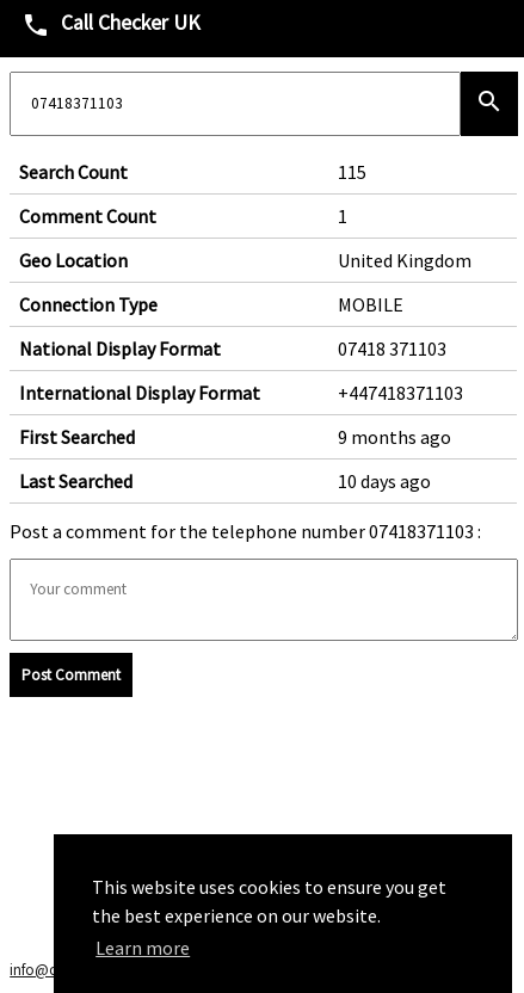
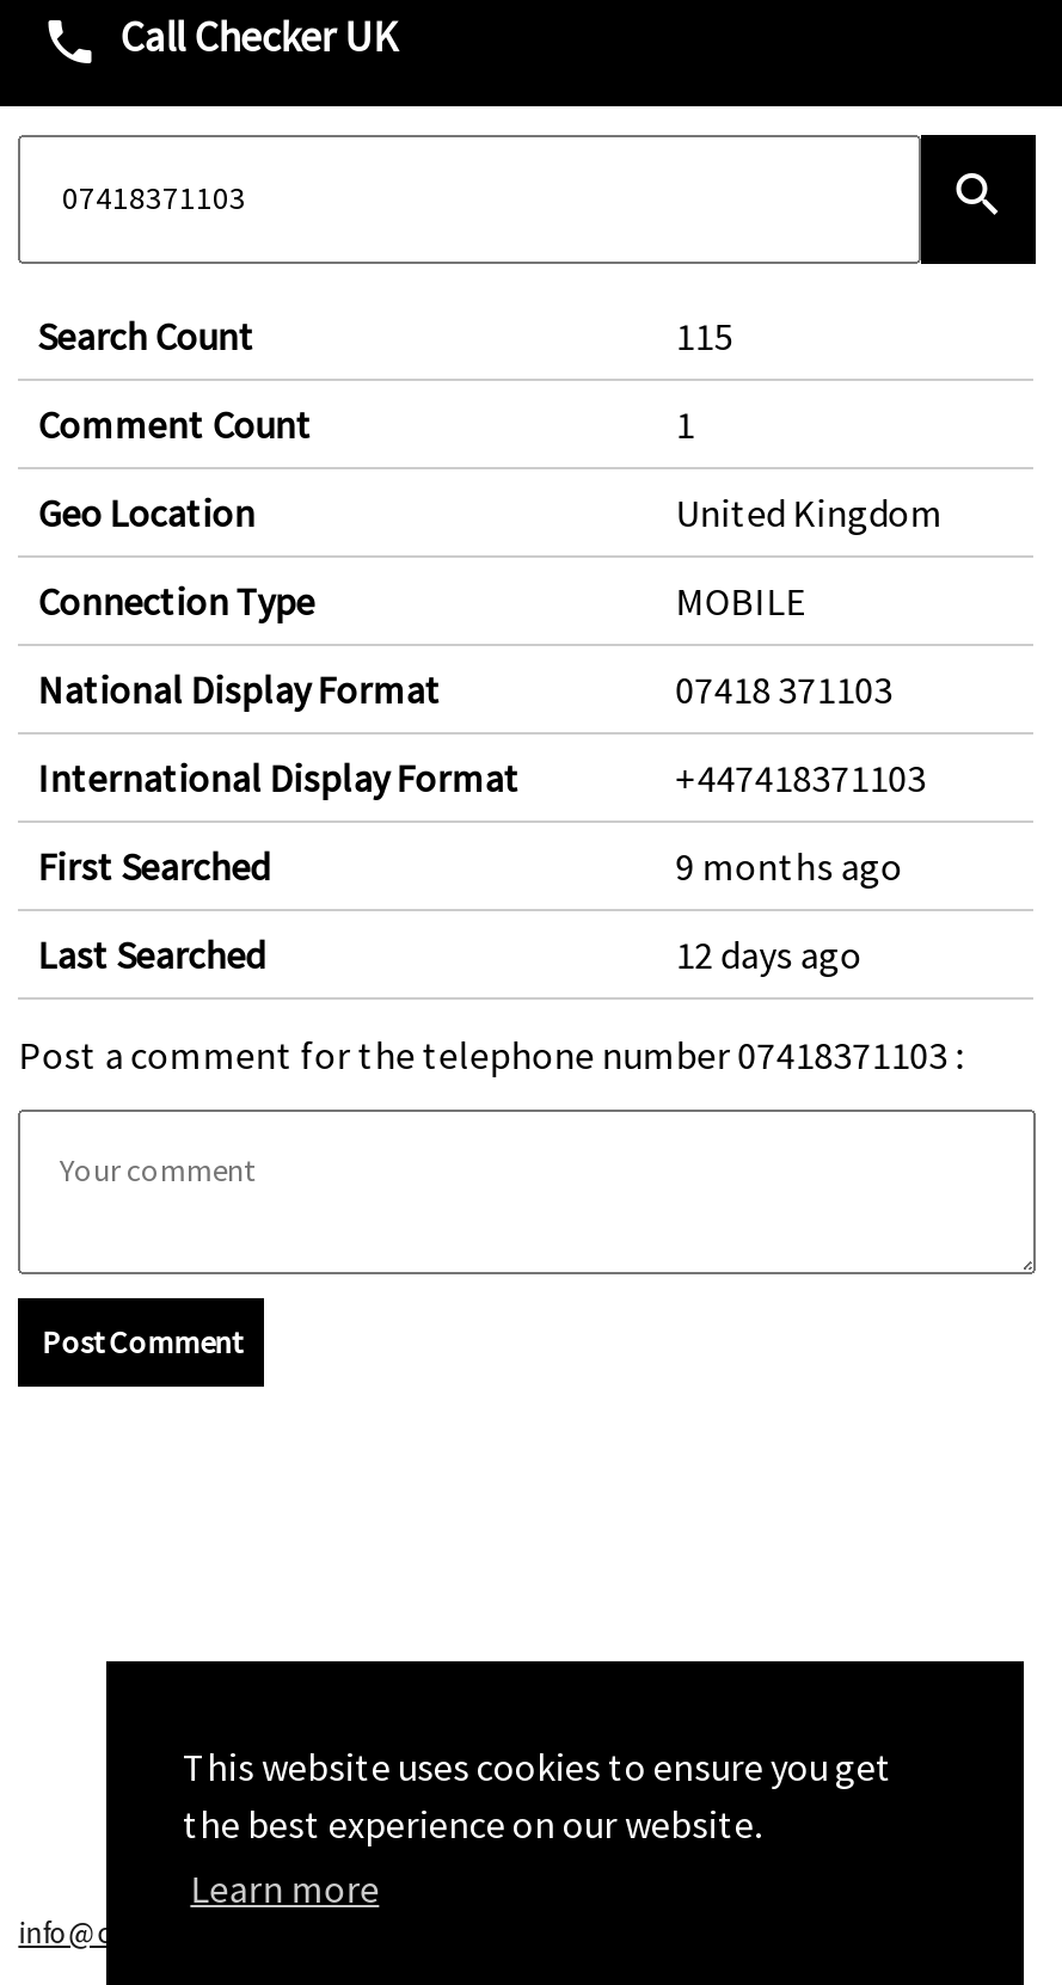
- 10 days ago
+ 12 days ago
